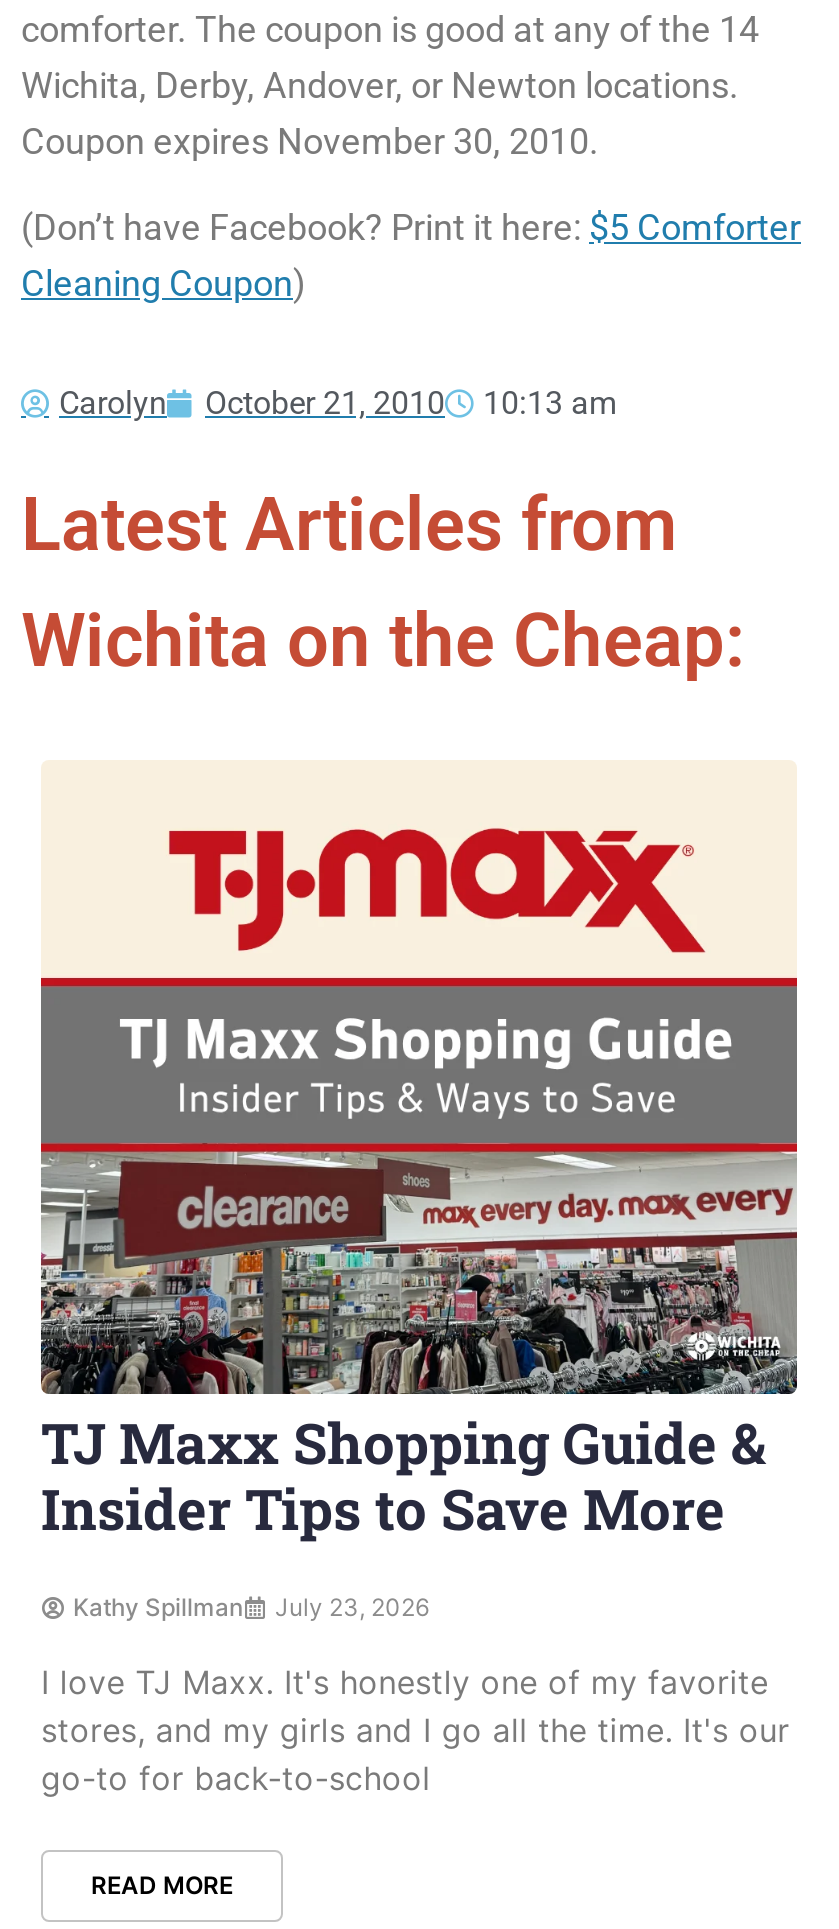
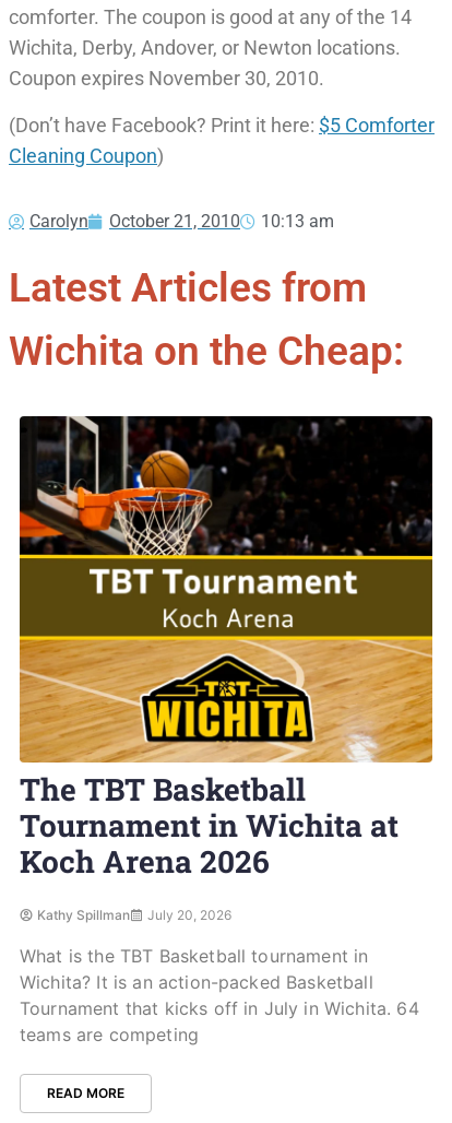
- [image]
- TJ Maxx Shopping Guide &
- Insider Tips to Save More
+ [image]
+ The TBT Basketball
+ Tournament in Wichita at
+ Koch Arena 2026

- Kathy Spillman July 23, 2026
+ Kathy Spillman July 20, 2026

- I love TJ Maxx. It's honestly one of my favorite
- stores, and my girls and I go all the time. It's our
- go-to for back-to-school
+ What is the TBT Basketball tournament in
+ Wichita? It is an action-packed Basketball
+ Tournament that kicks off in July in Wichita. 64
+ teams are competing
